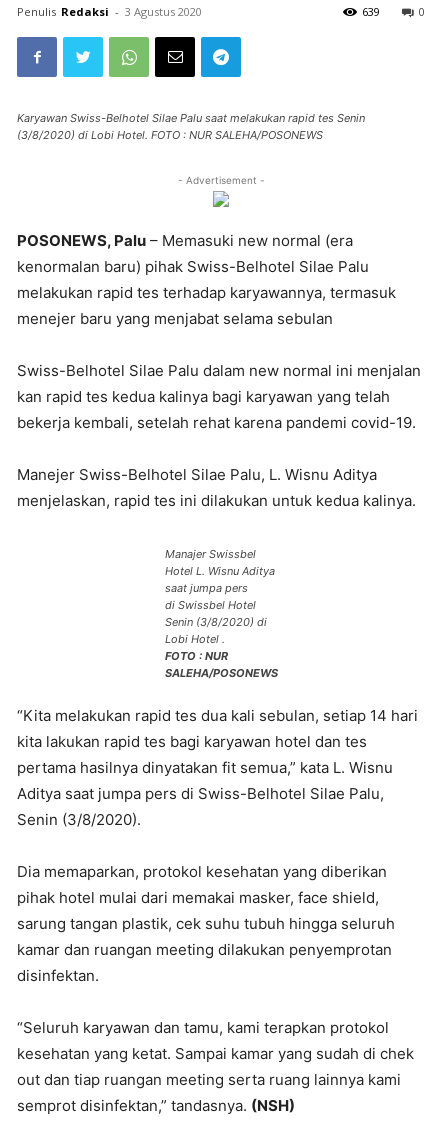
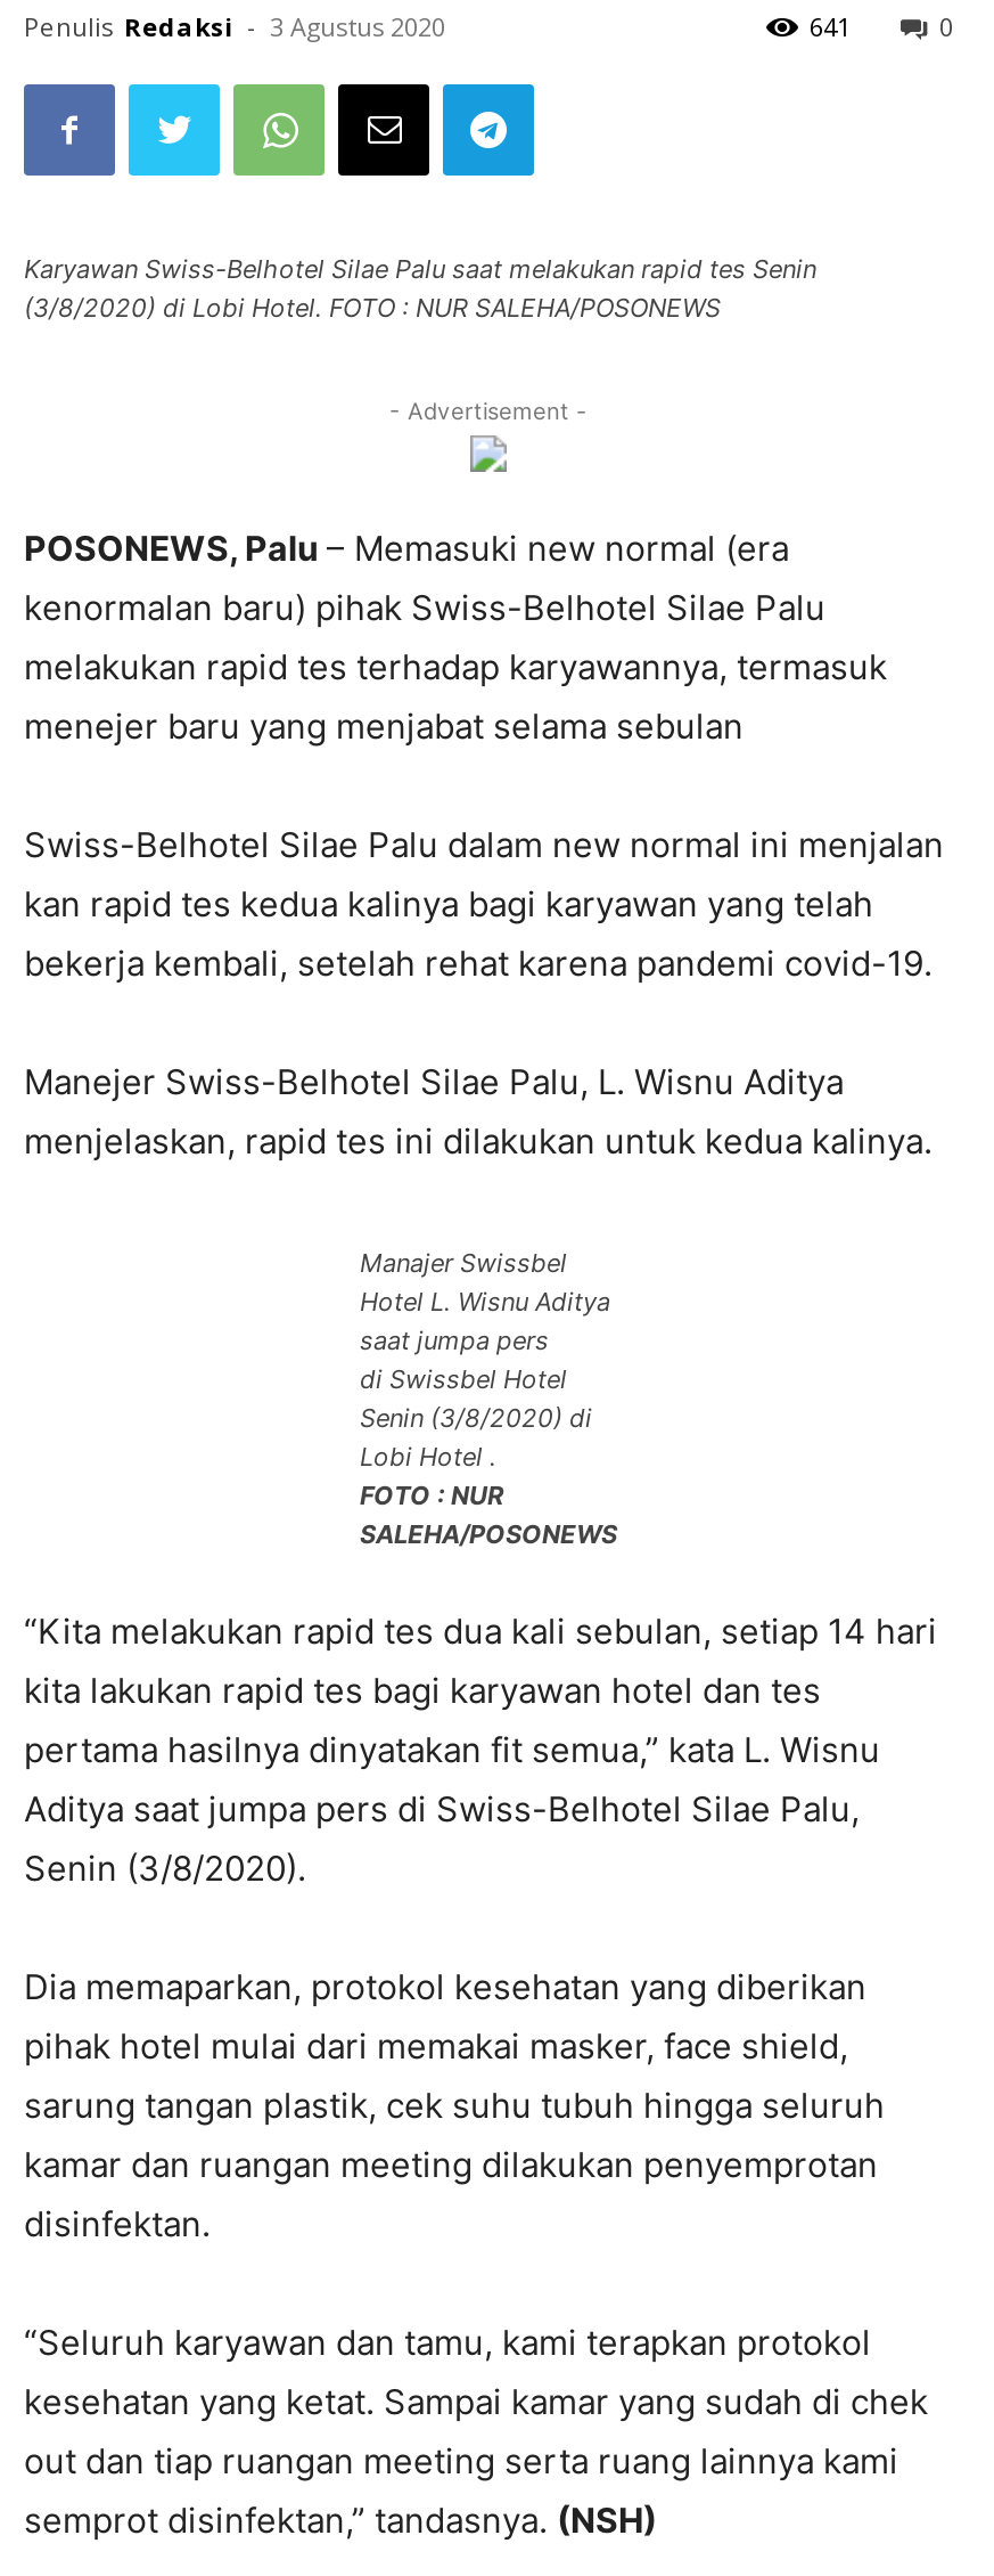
- 639
+ 641
